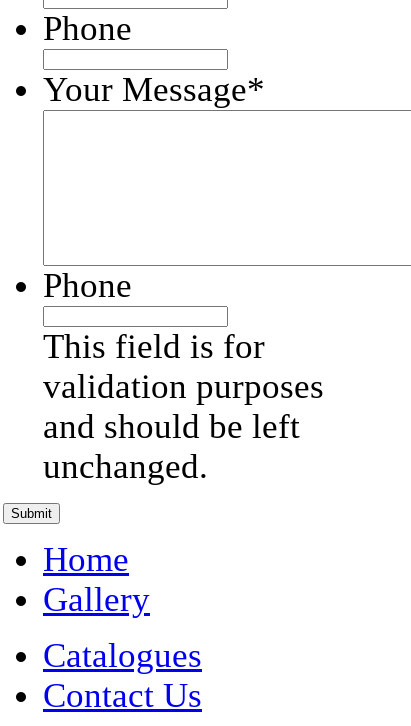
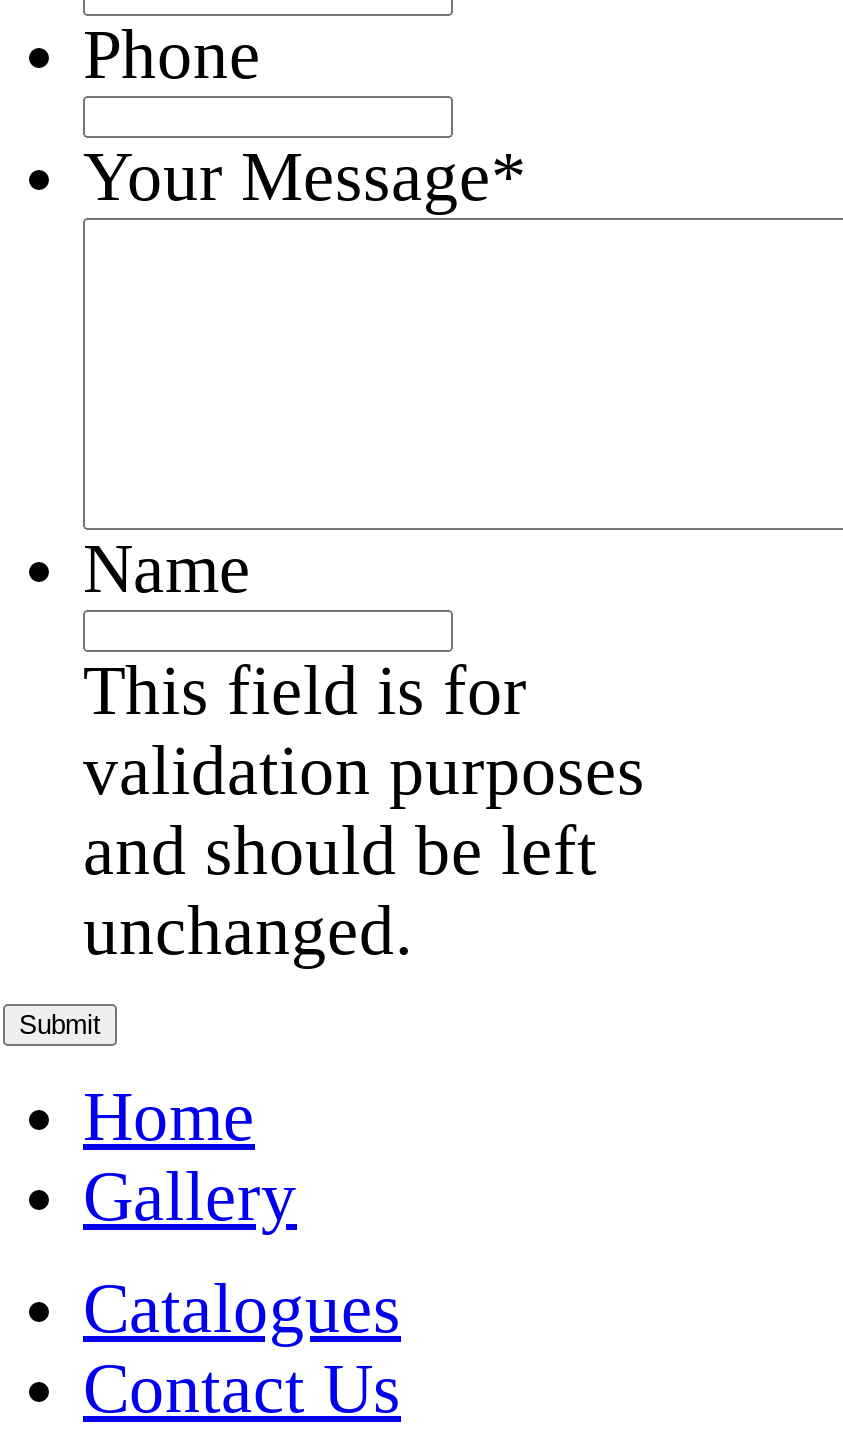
- Phone
+ Name
